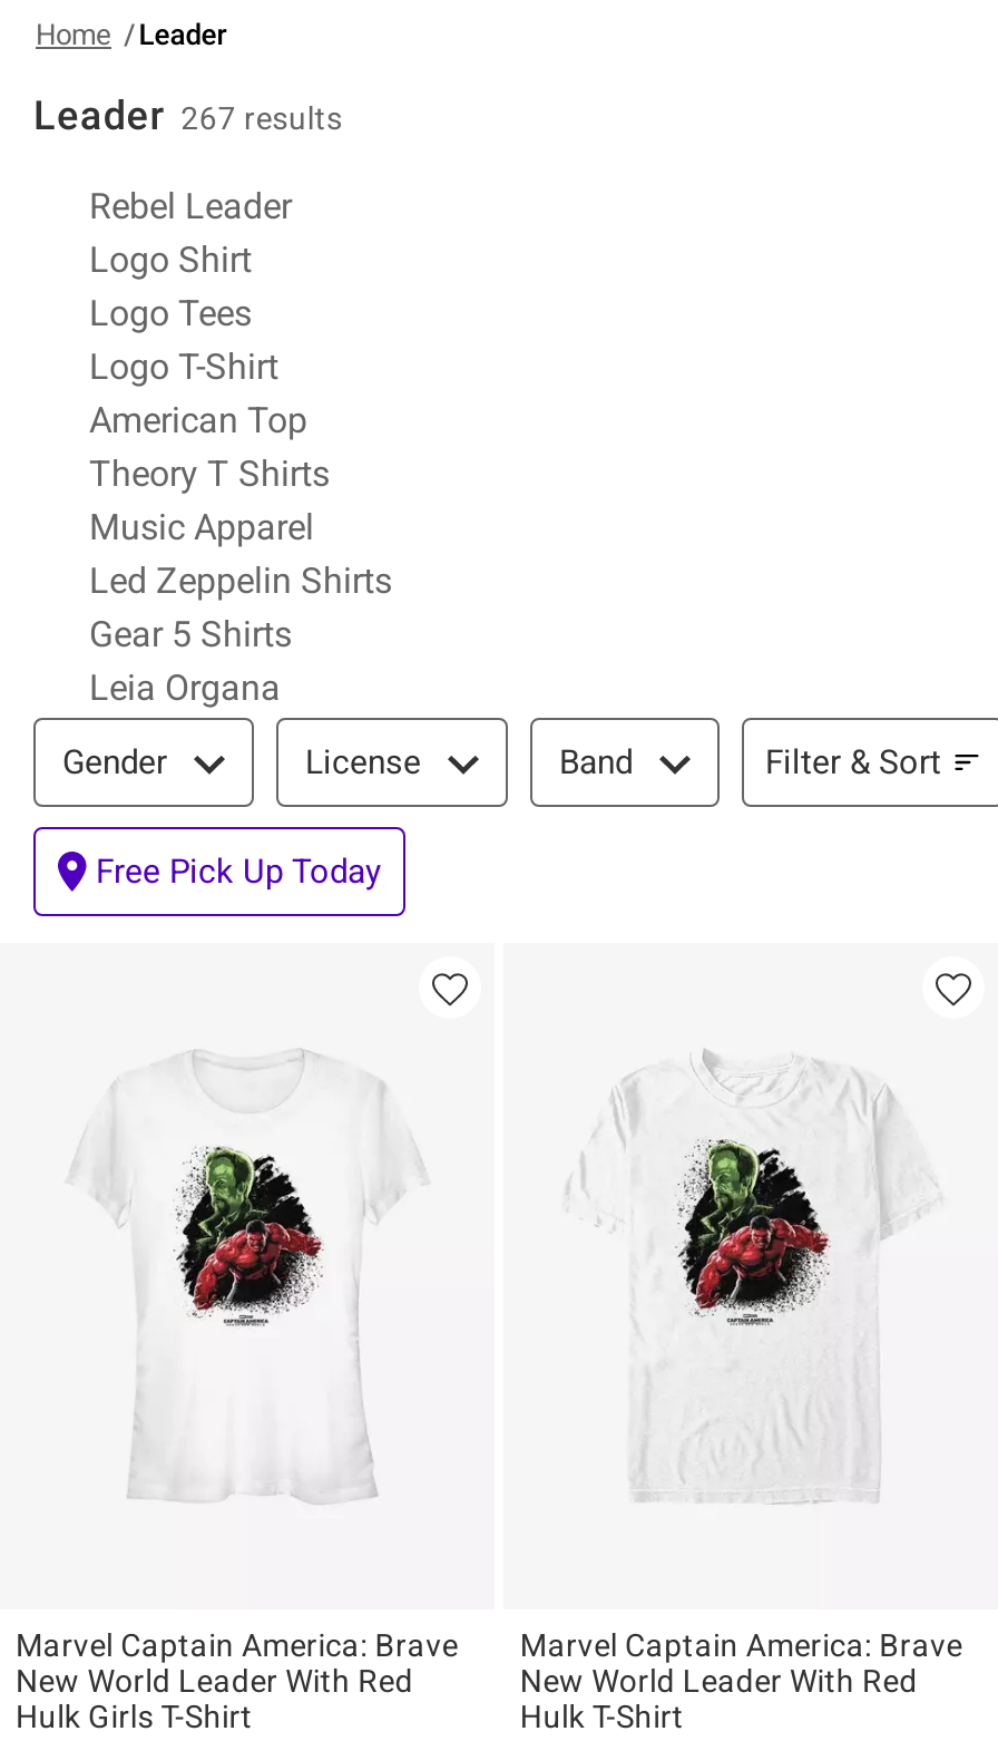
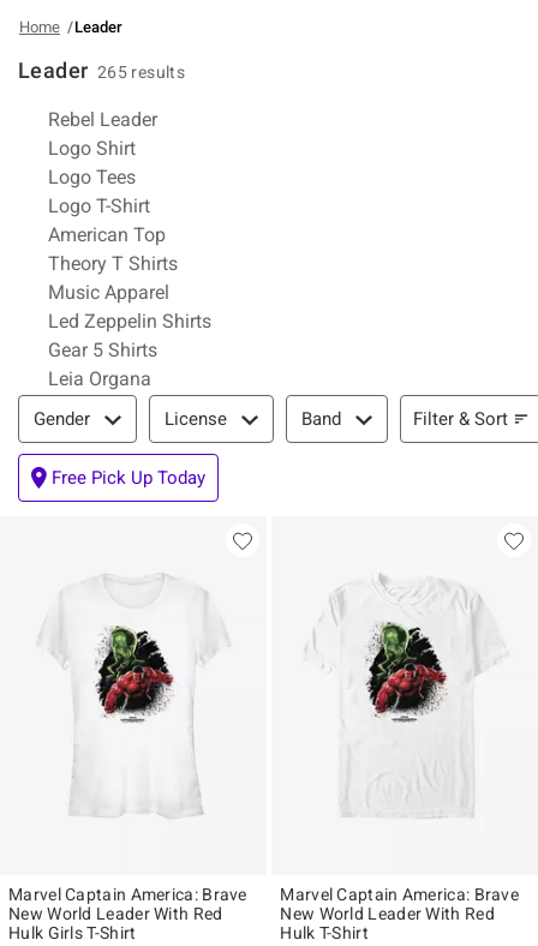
- Leader 267 results
+ Leader 265 results
